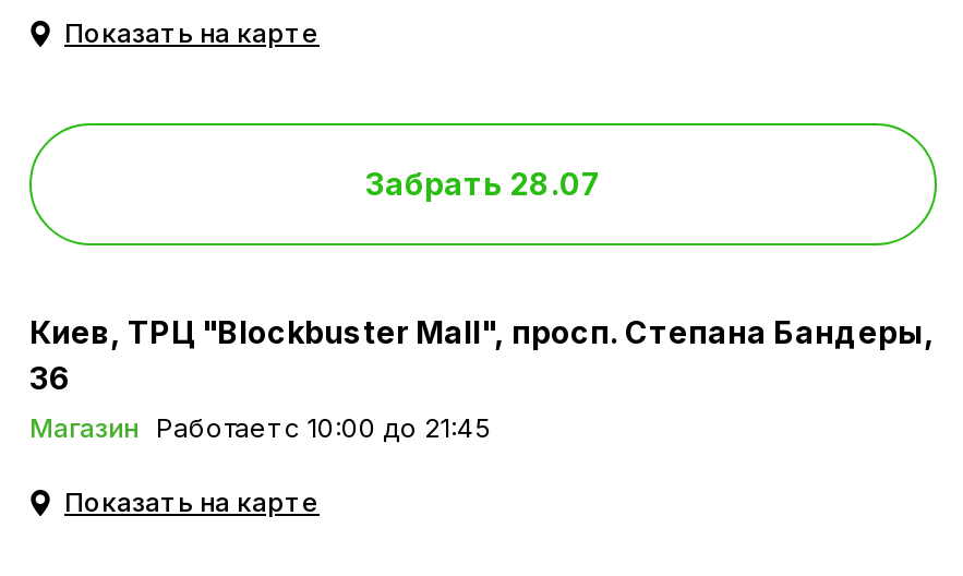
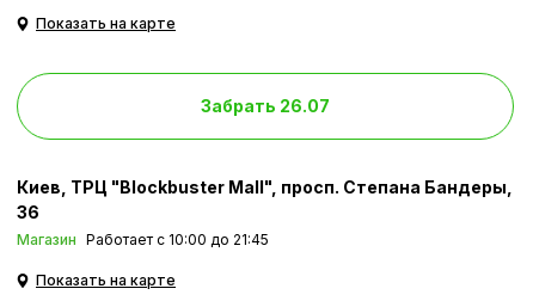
- Забрать 28.07
+ Забрать 26.07
